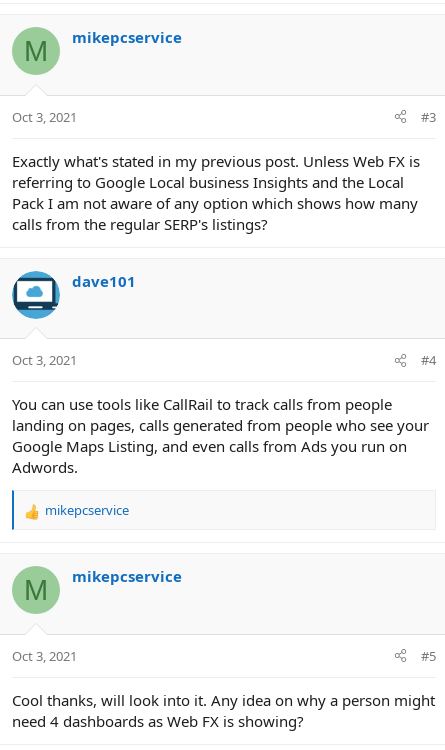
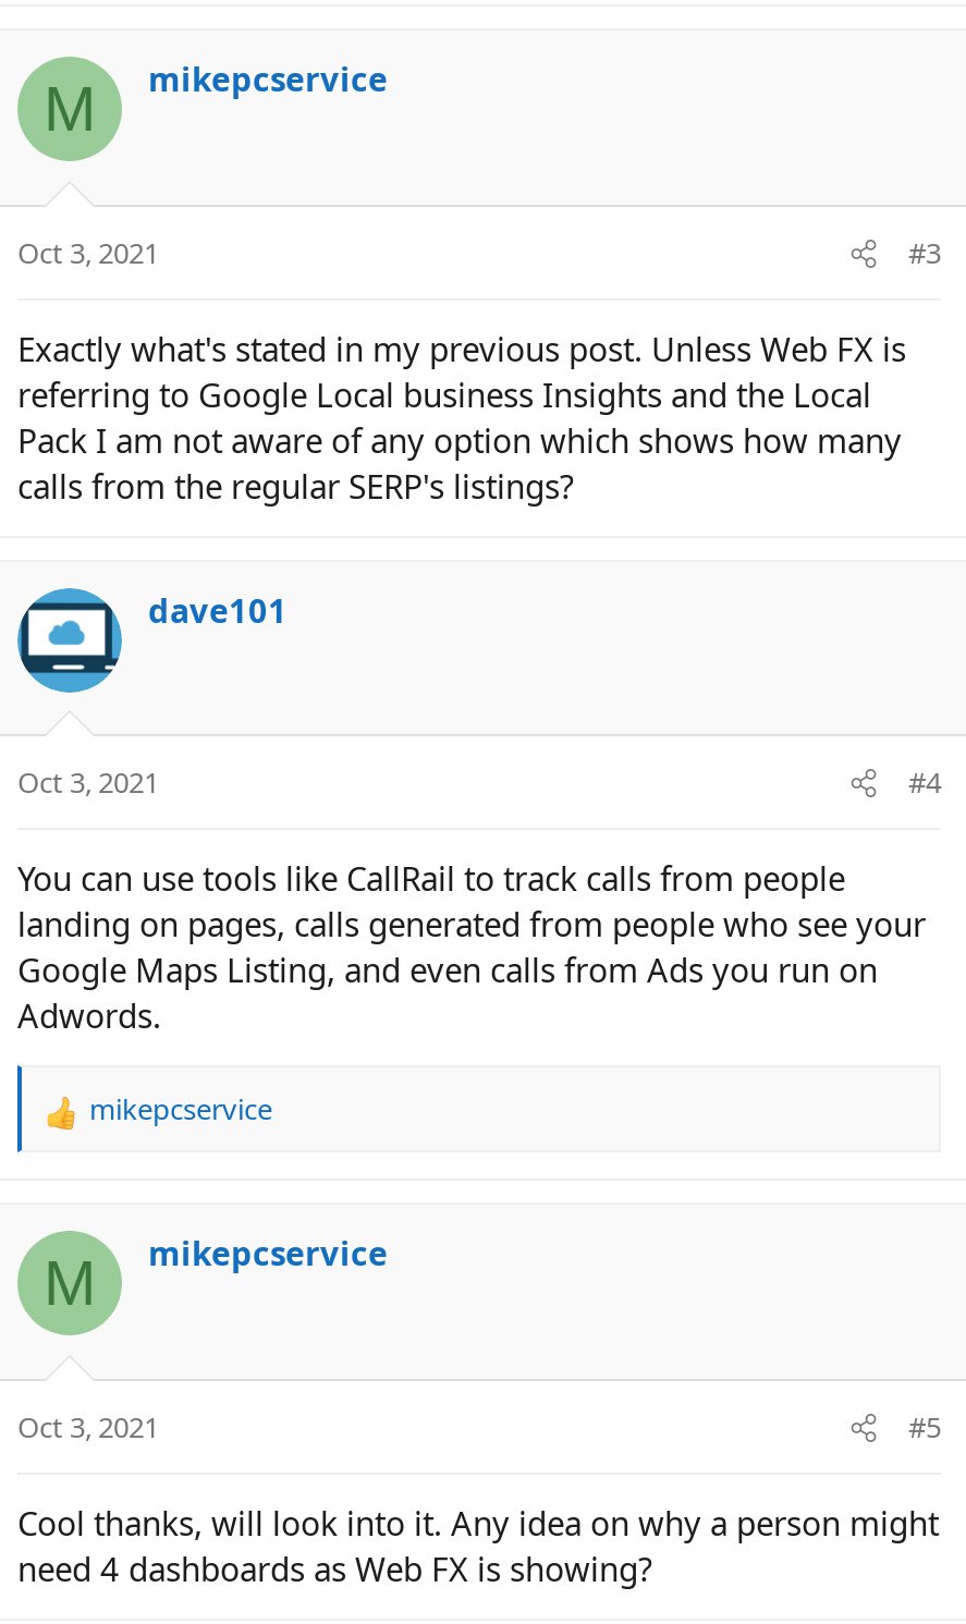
- [image]
+ [image]
